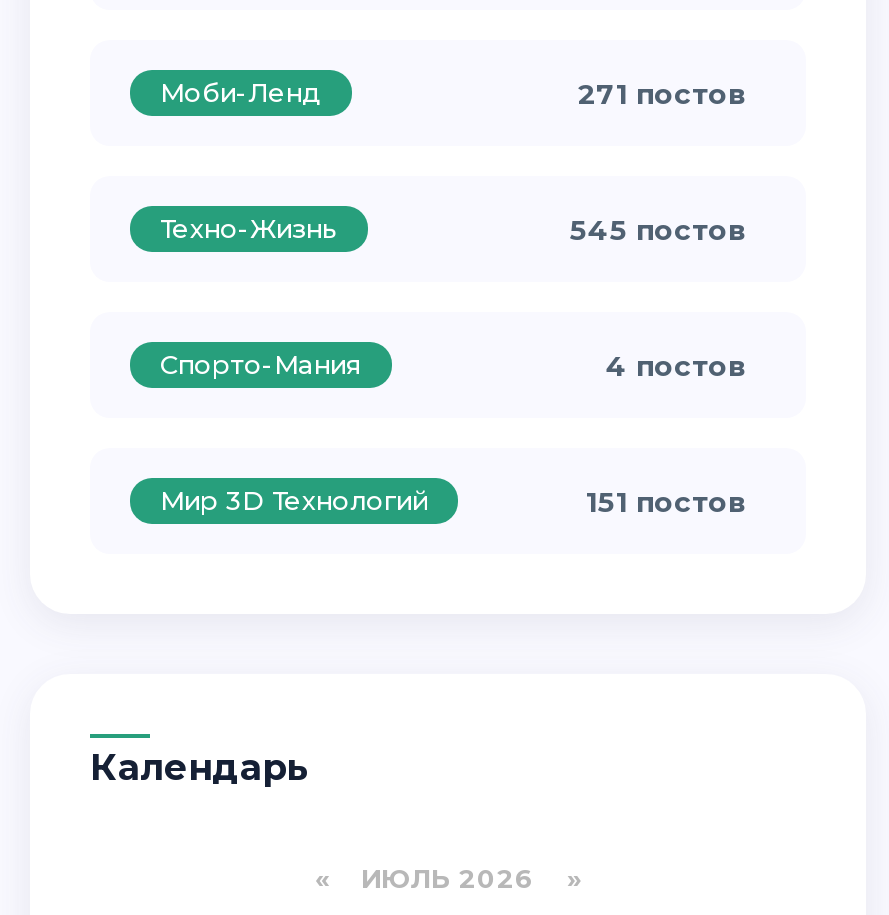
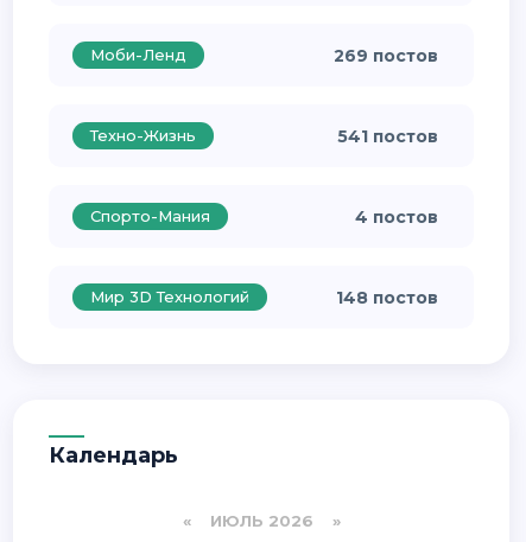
- 271 постов
+ 269 постов

- 545 постов
+ 541 постов

- 151 постов
+ 148 постов
